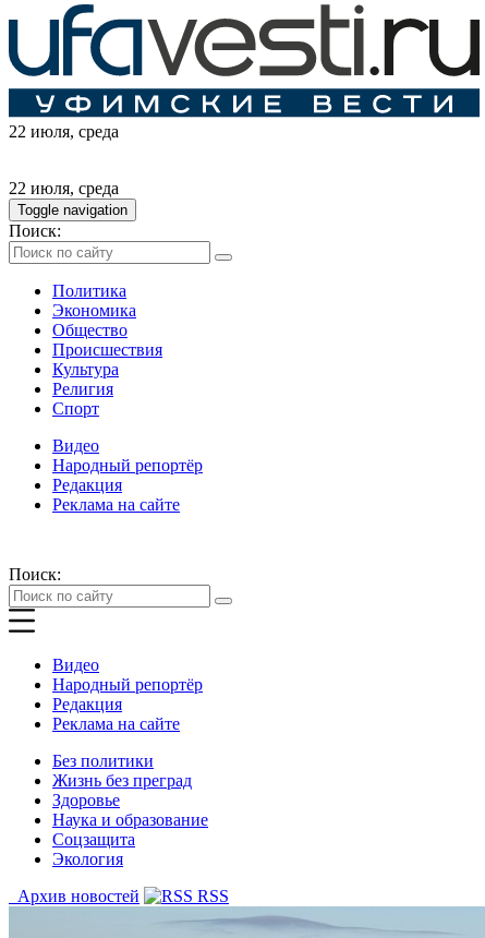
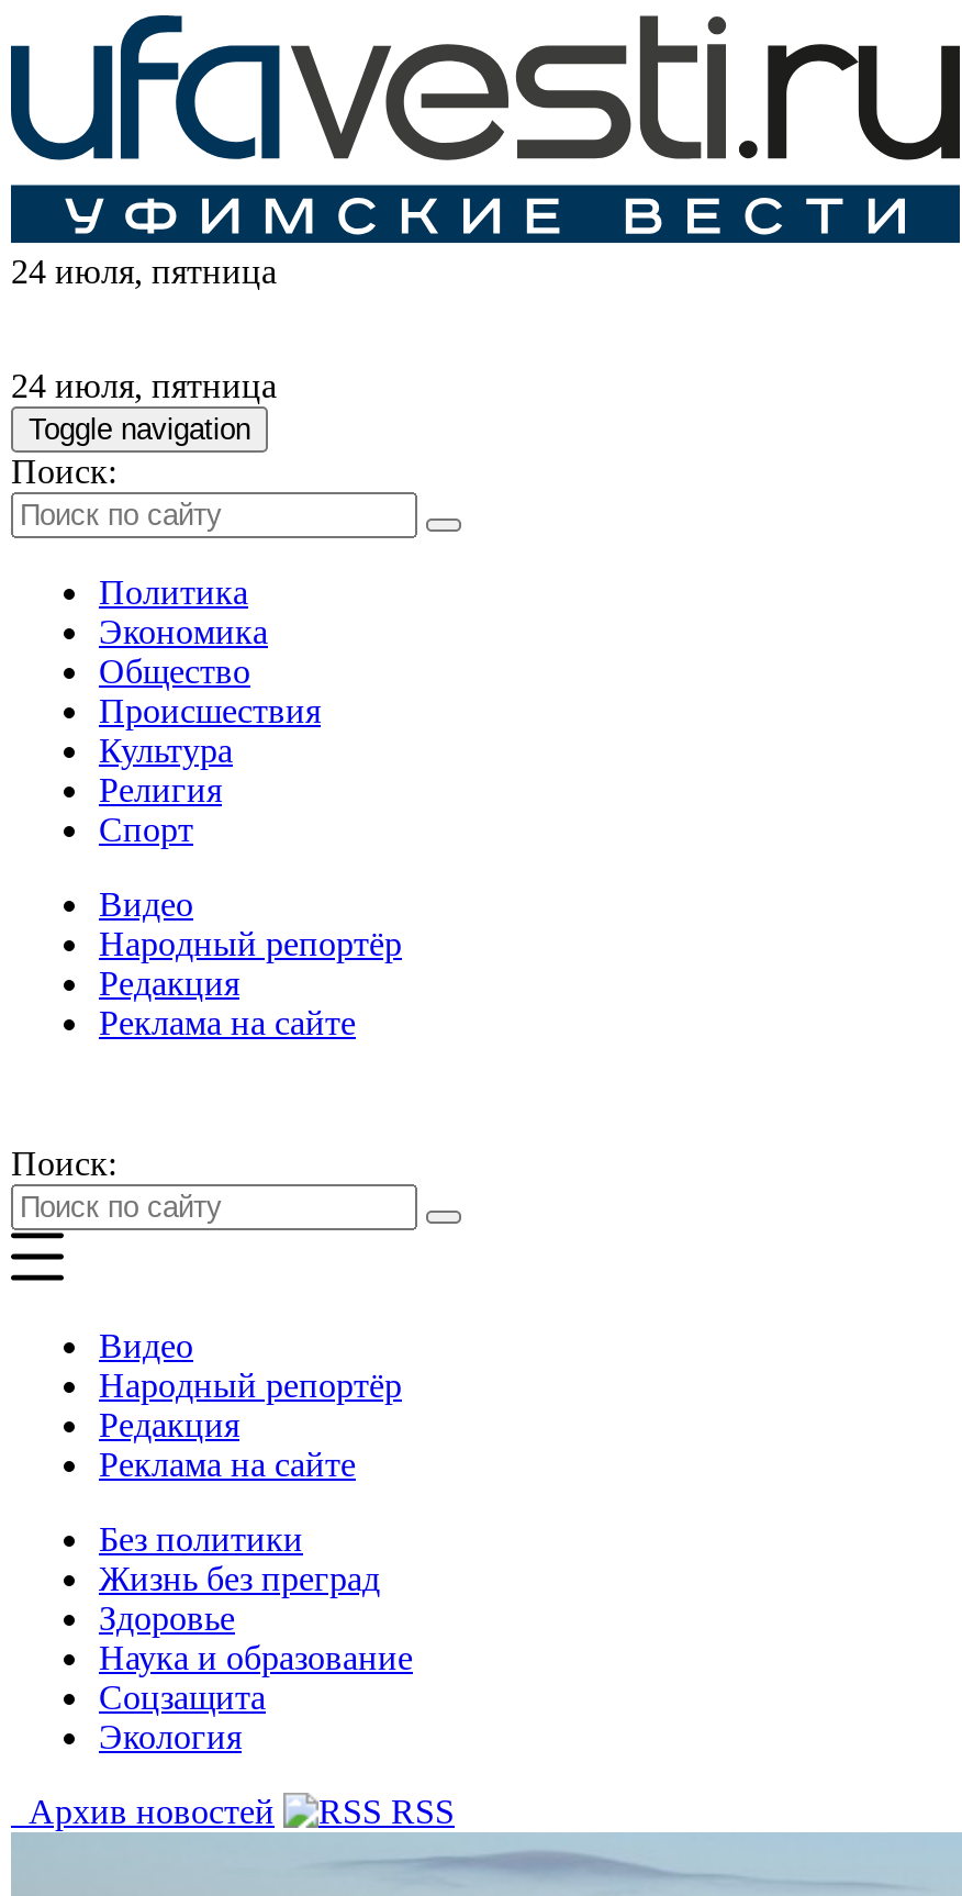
- 22 июля, среда
+ 24 июля, пятница

- 22 июля, среда
+ 24 июля, пятница
